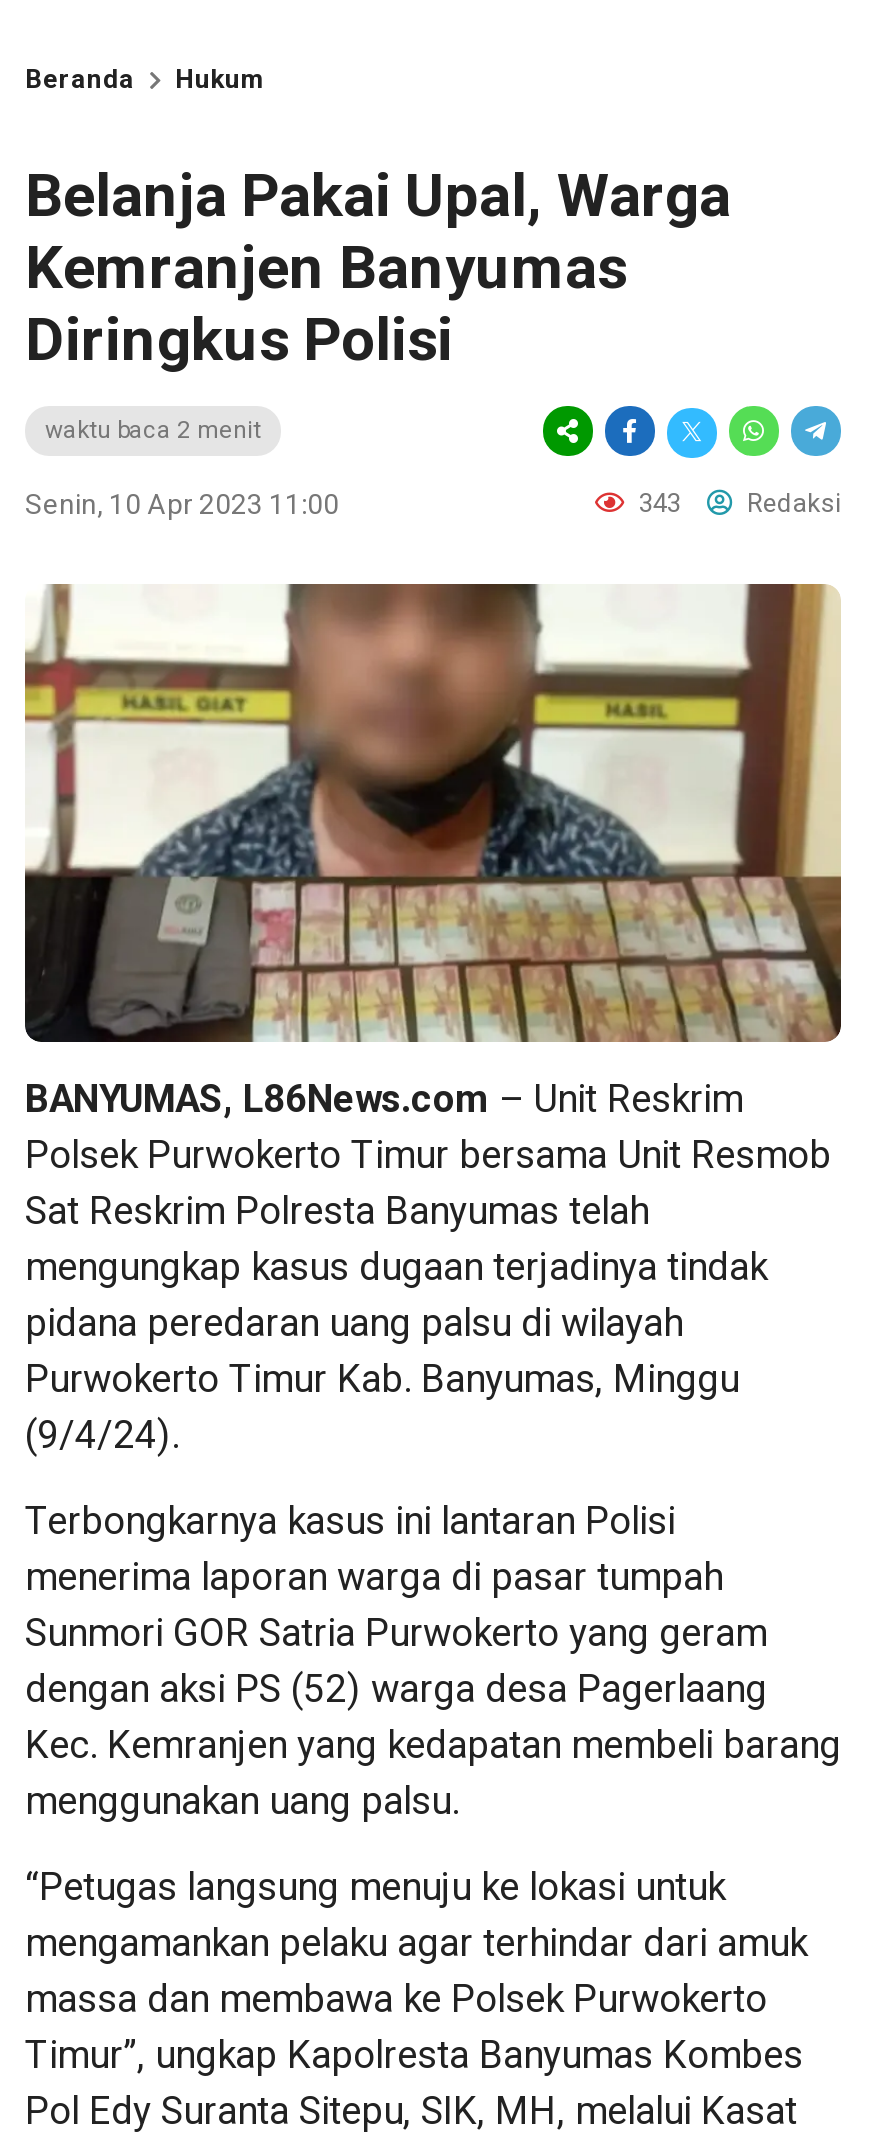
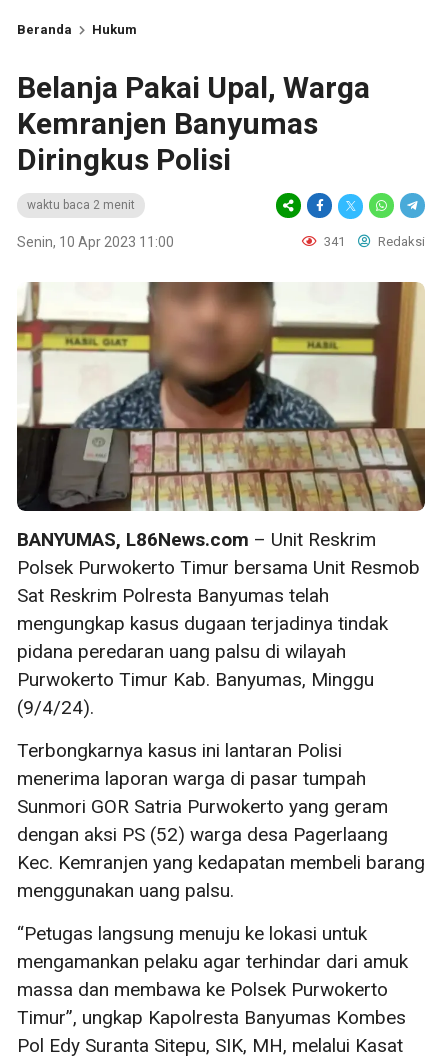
- 343 Redaksi
+ 341 Redaksi
